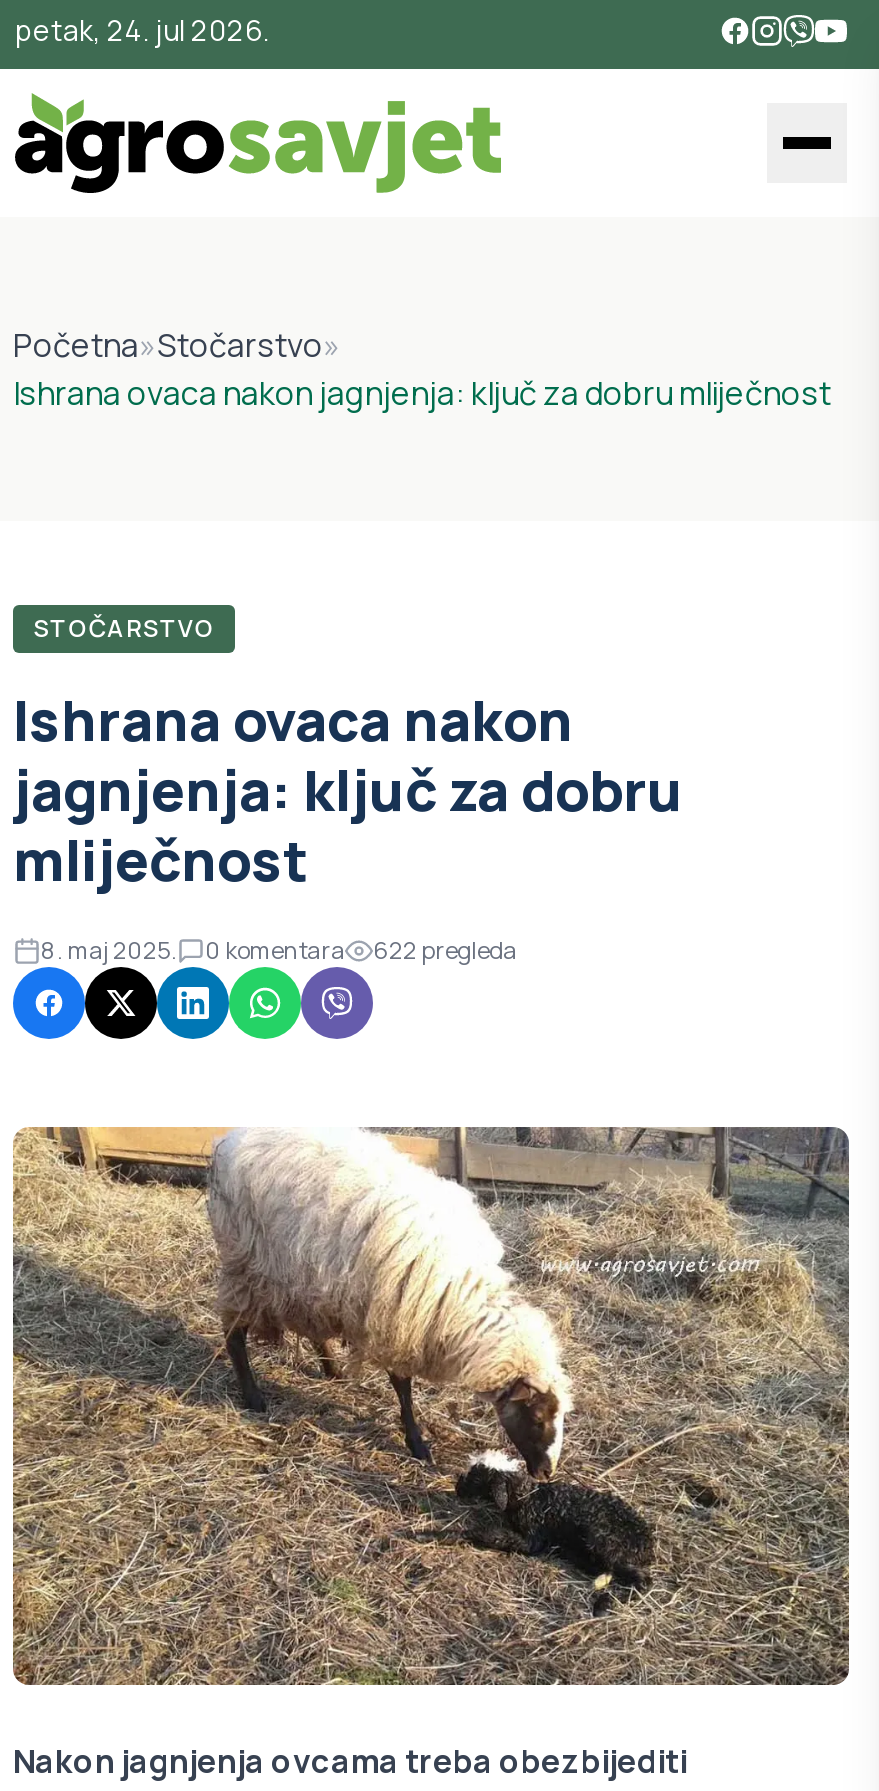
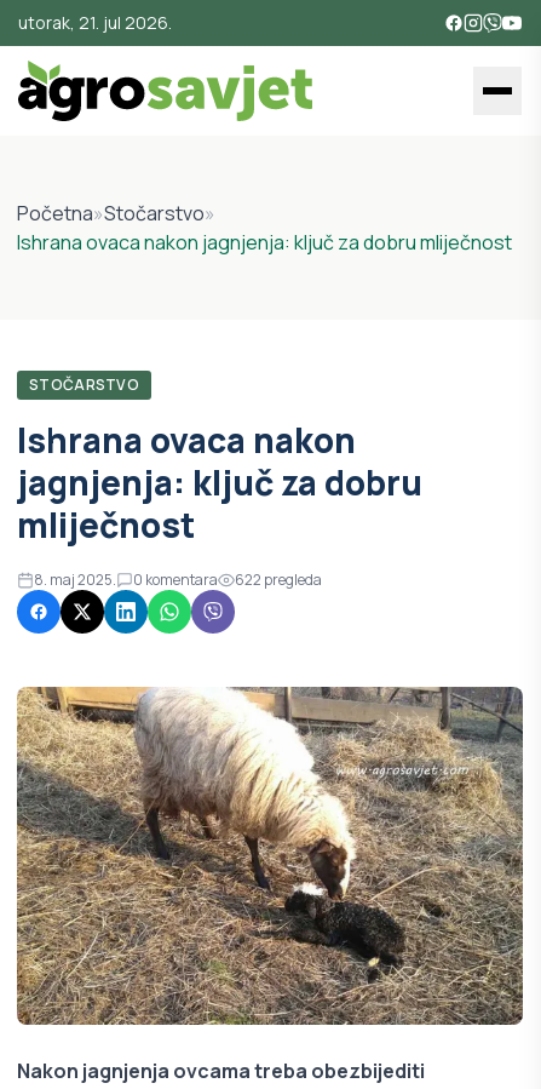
- petak, 24. jul 2026.
+ utorak, 21. jul 2026.
